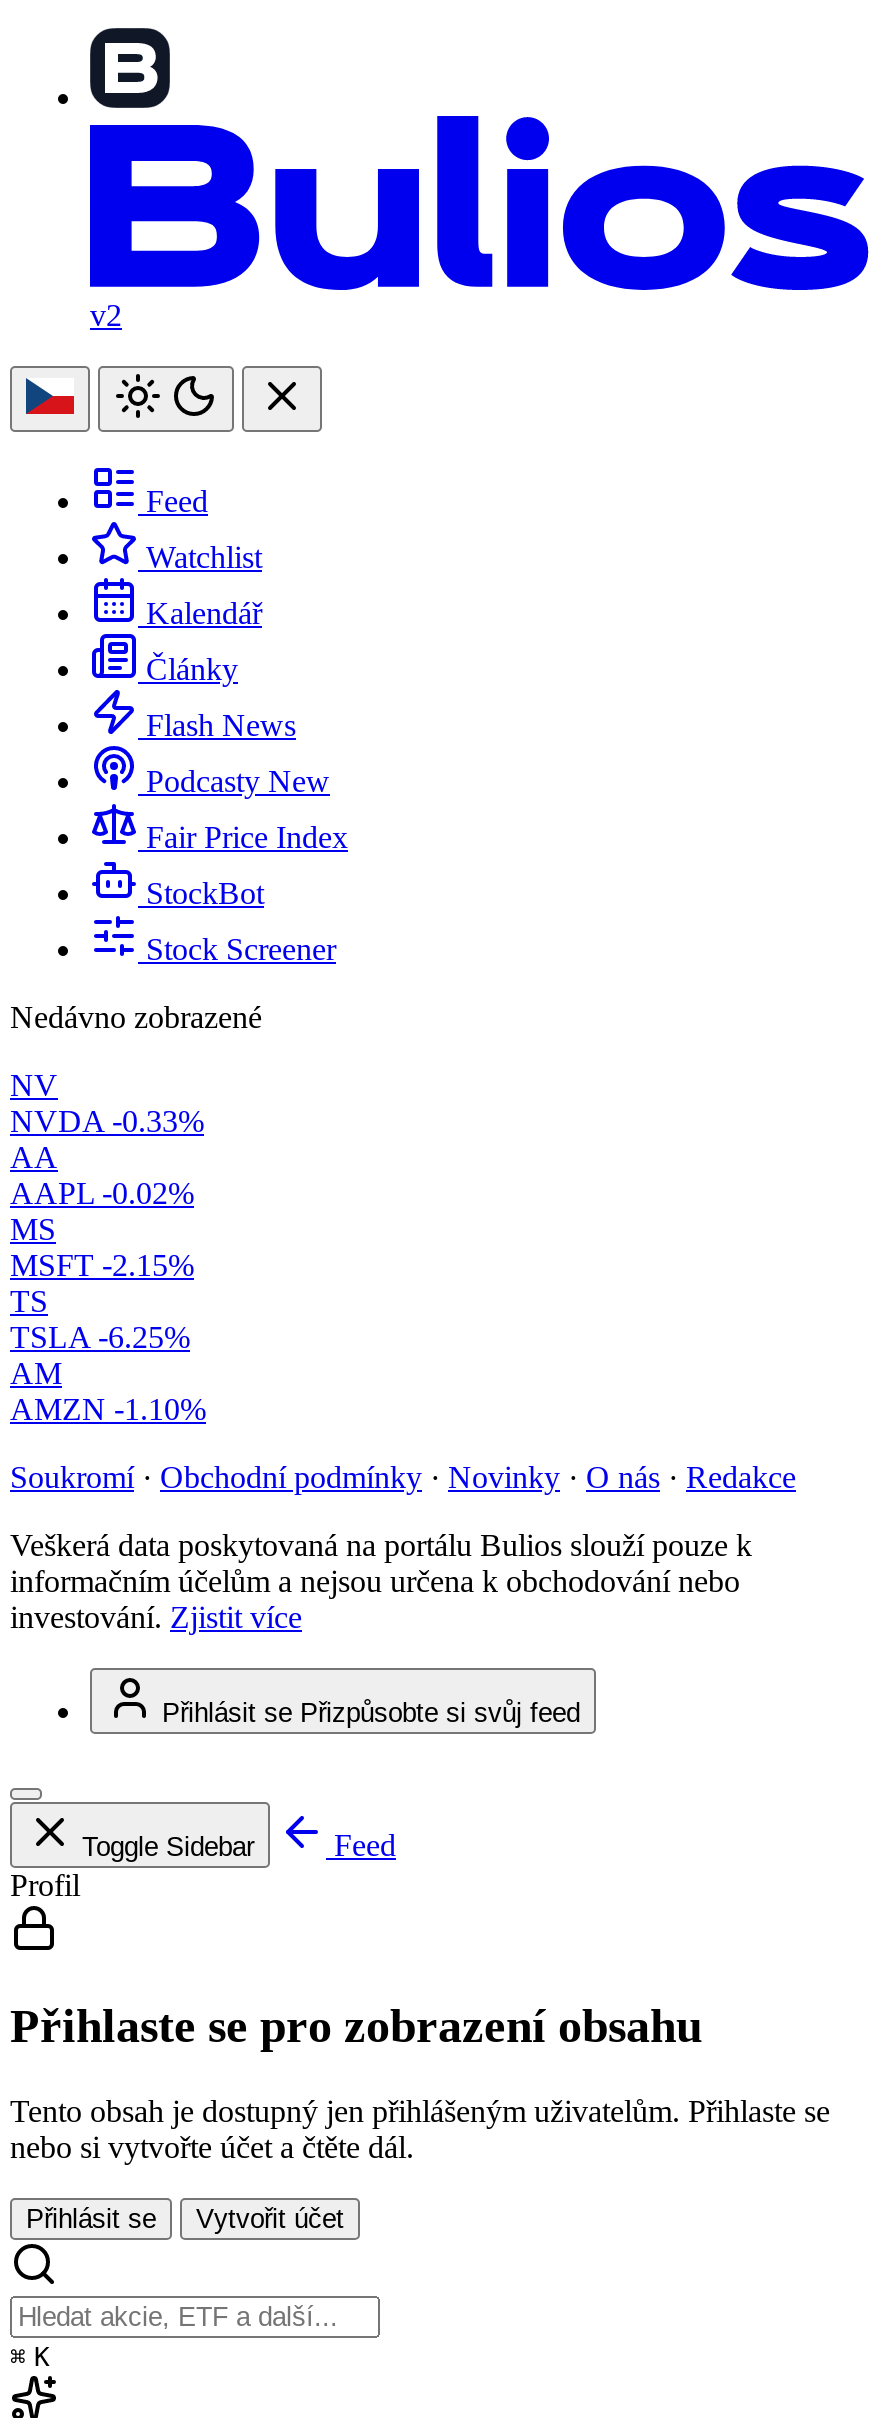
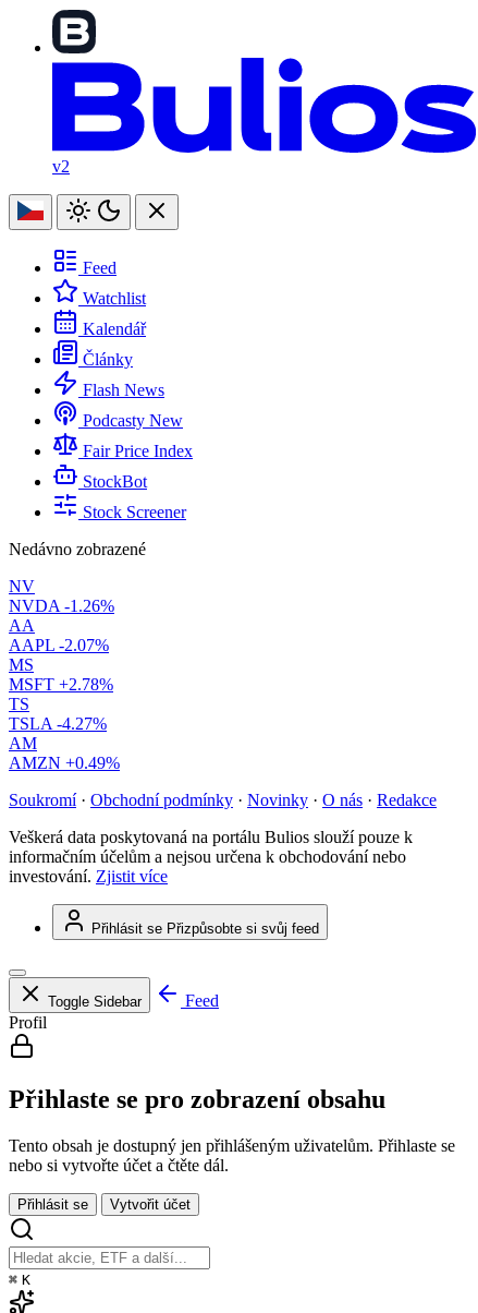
- NVDA -0.33%
+ NVDA -1.26%

- AAPL -0.02%
+ AAPL -2.07%

- MSFT -2.15%
+ MSFT +2.78%

- TSLA -6.25%
+ TSLA -4.27%

- AMZN -1.10%
+ AMZN +0.49%
